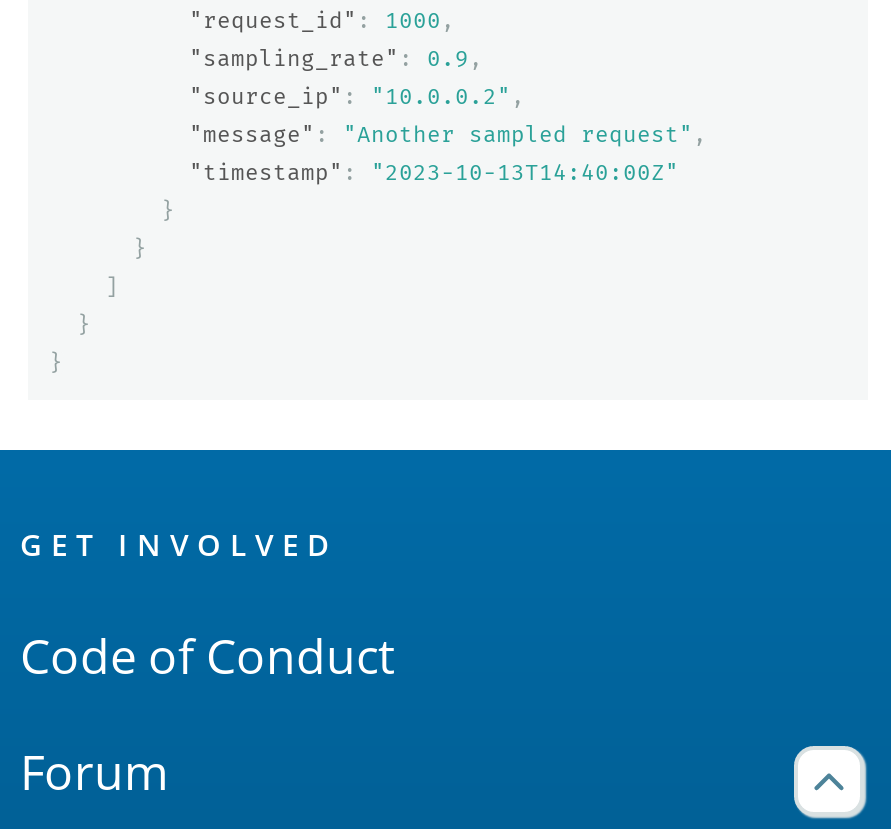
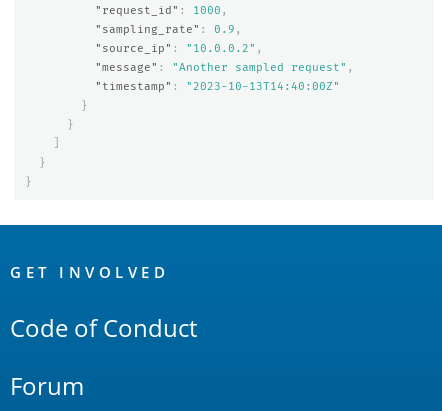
- [image]
